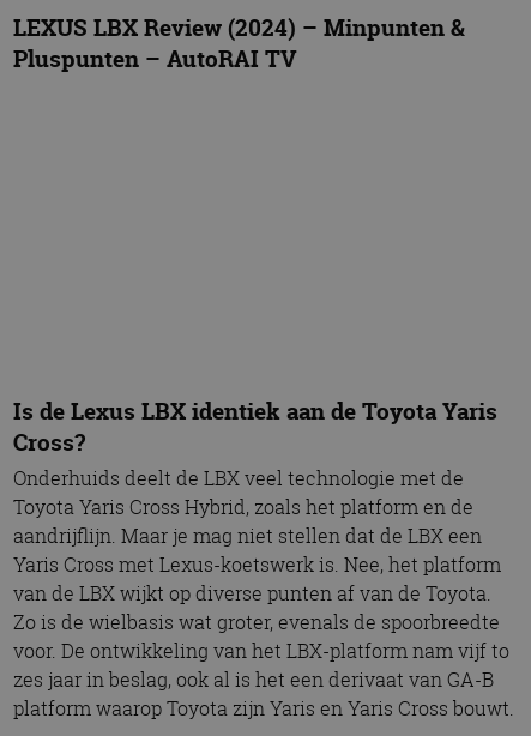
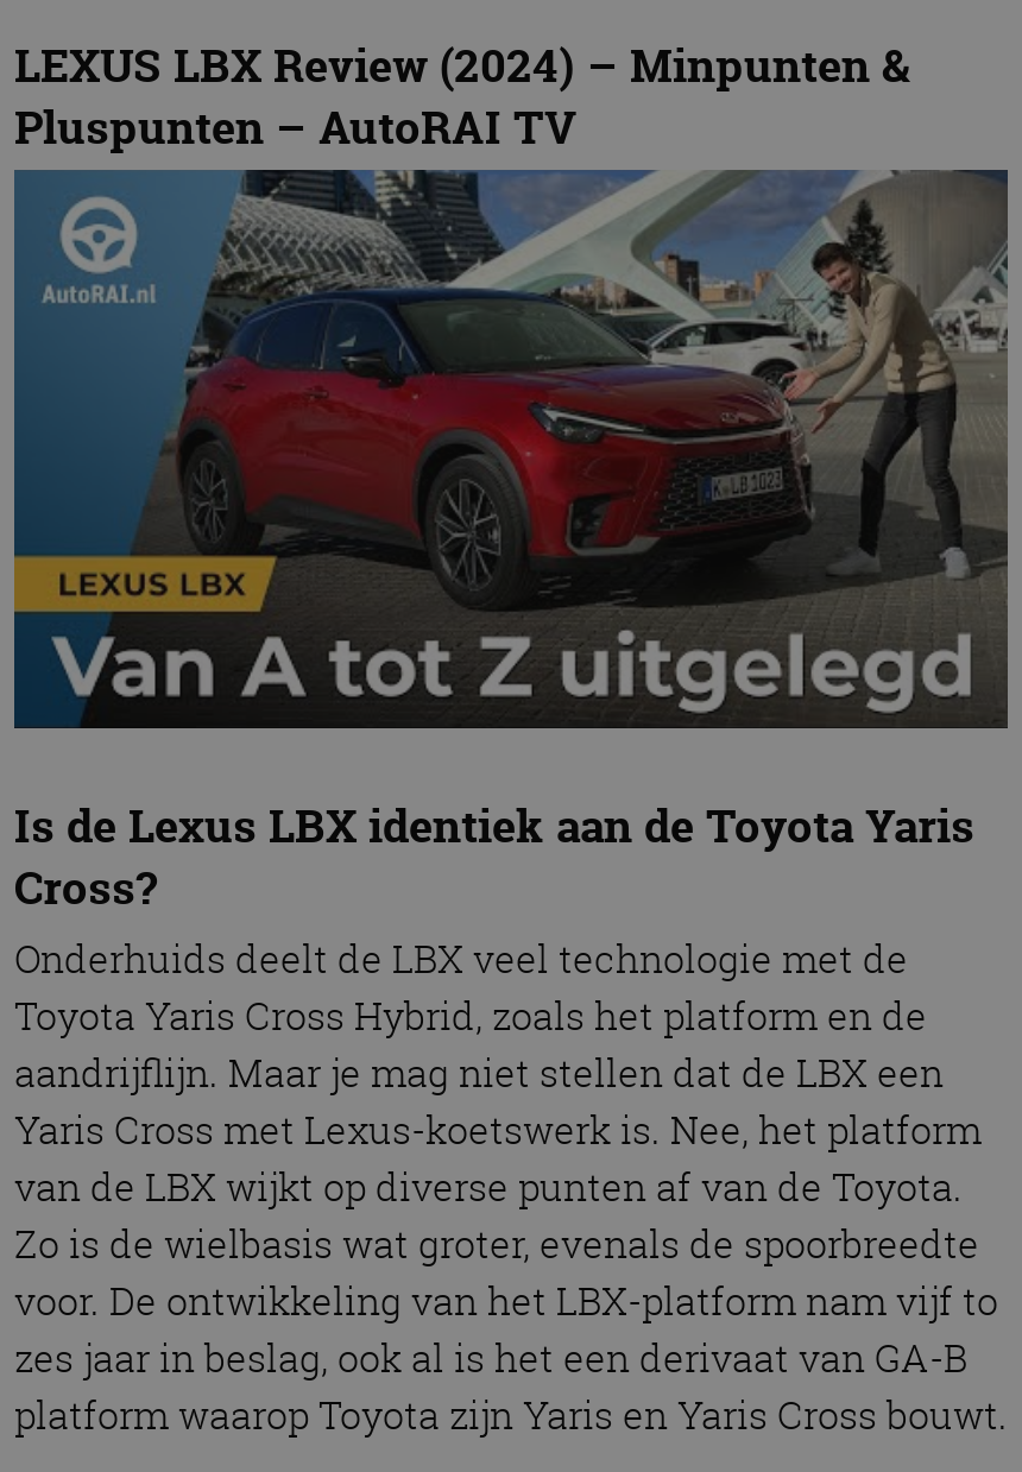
+ [image]
